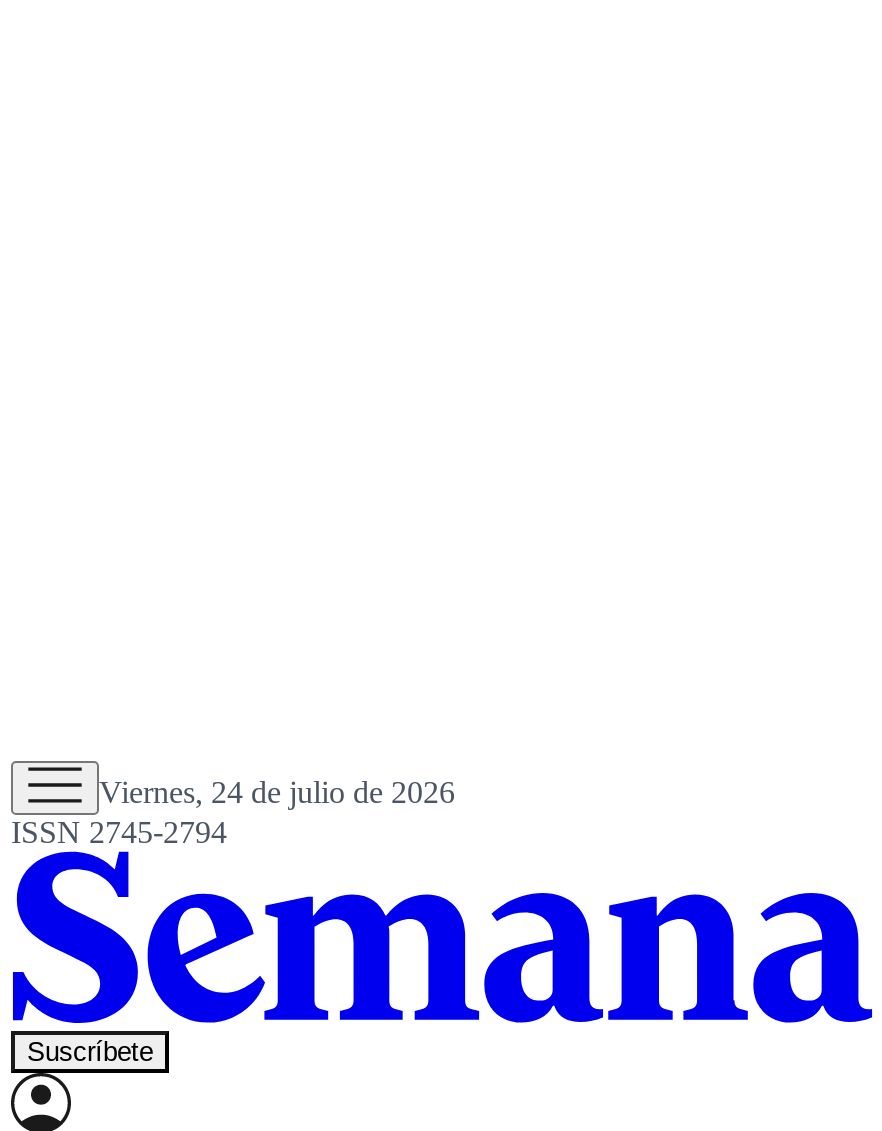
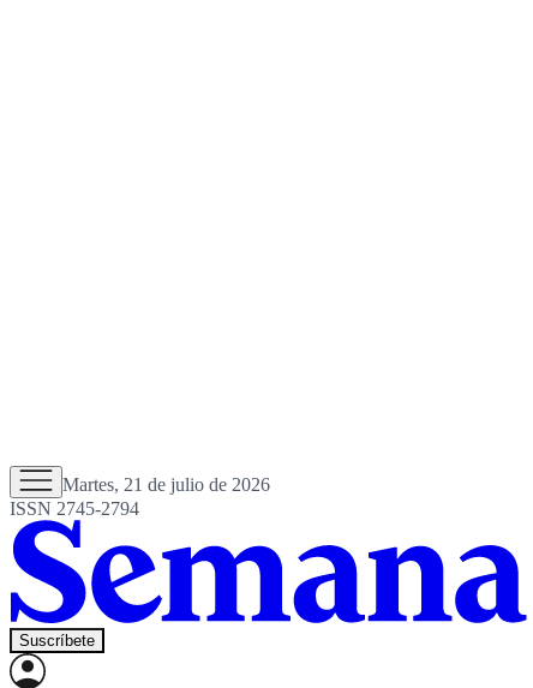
- Viernes, 24 de julio de 2026
+ Martes, 21 de julio de 2026
